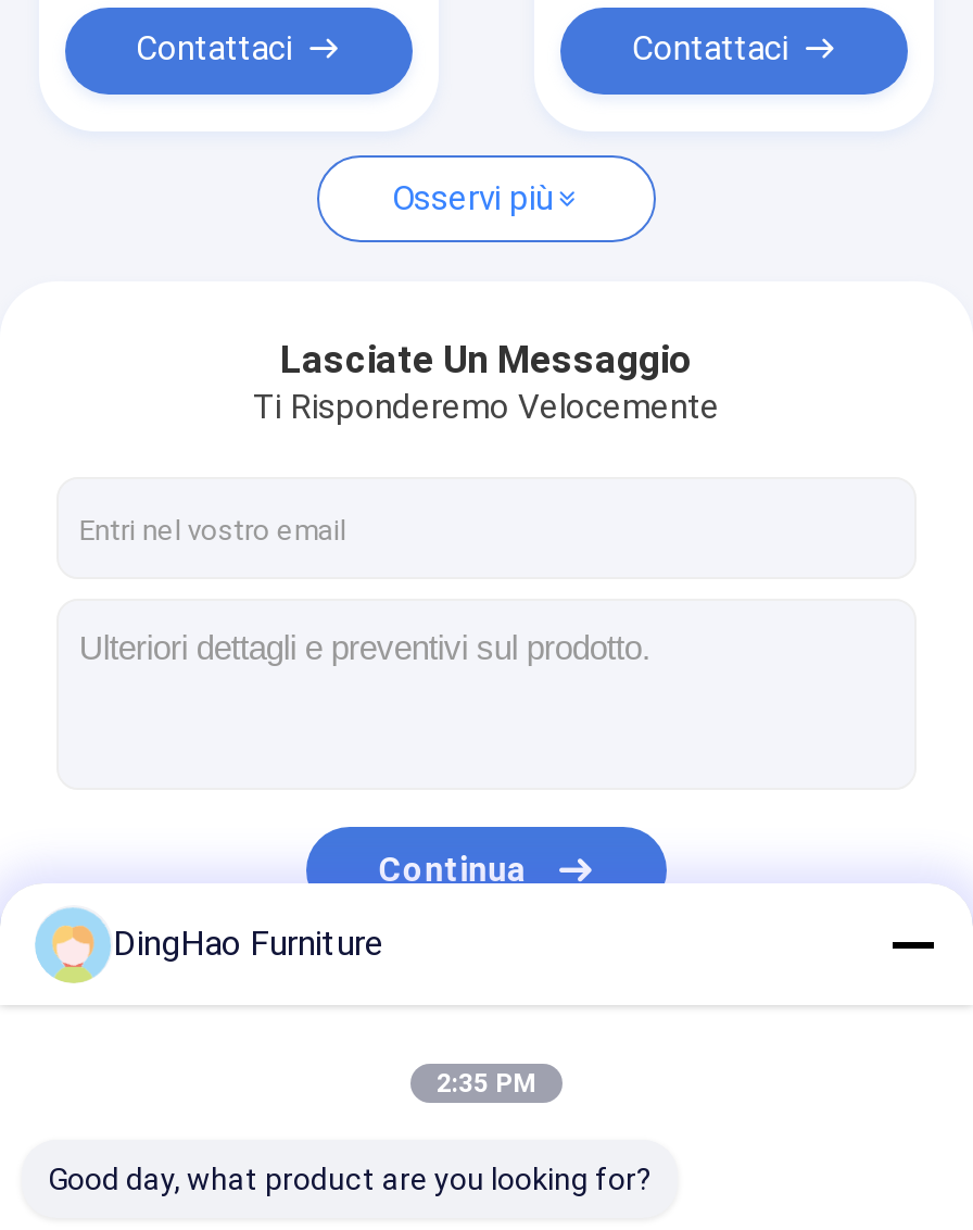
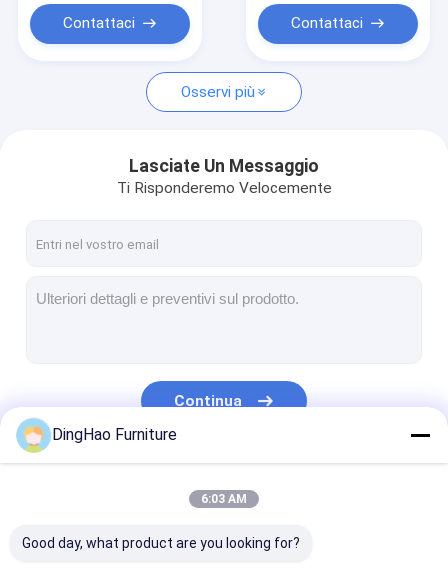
- 2:35 PM
+ 6:03 AM
